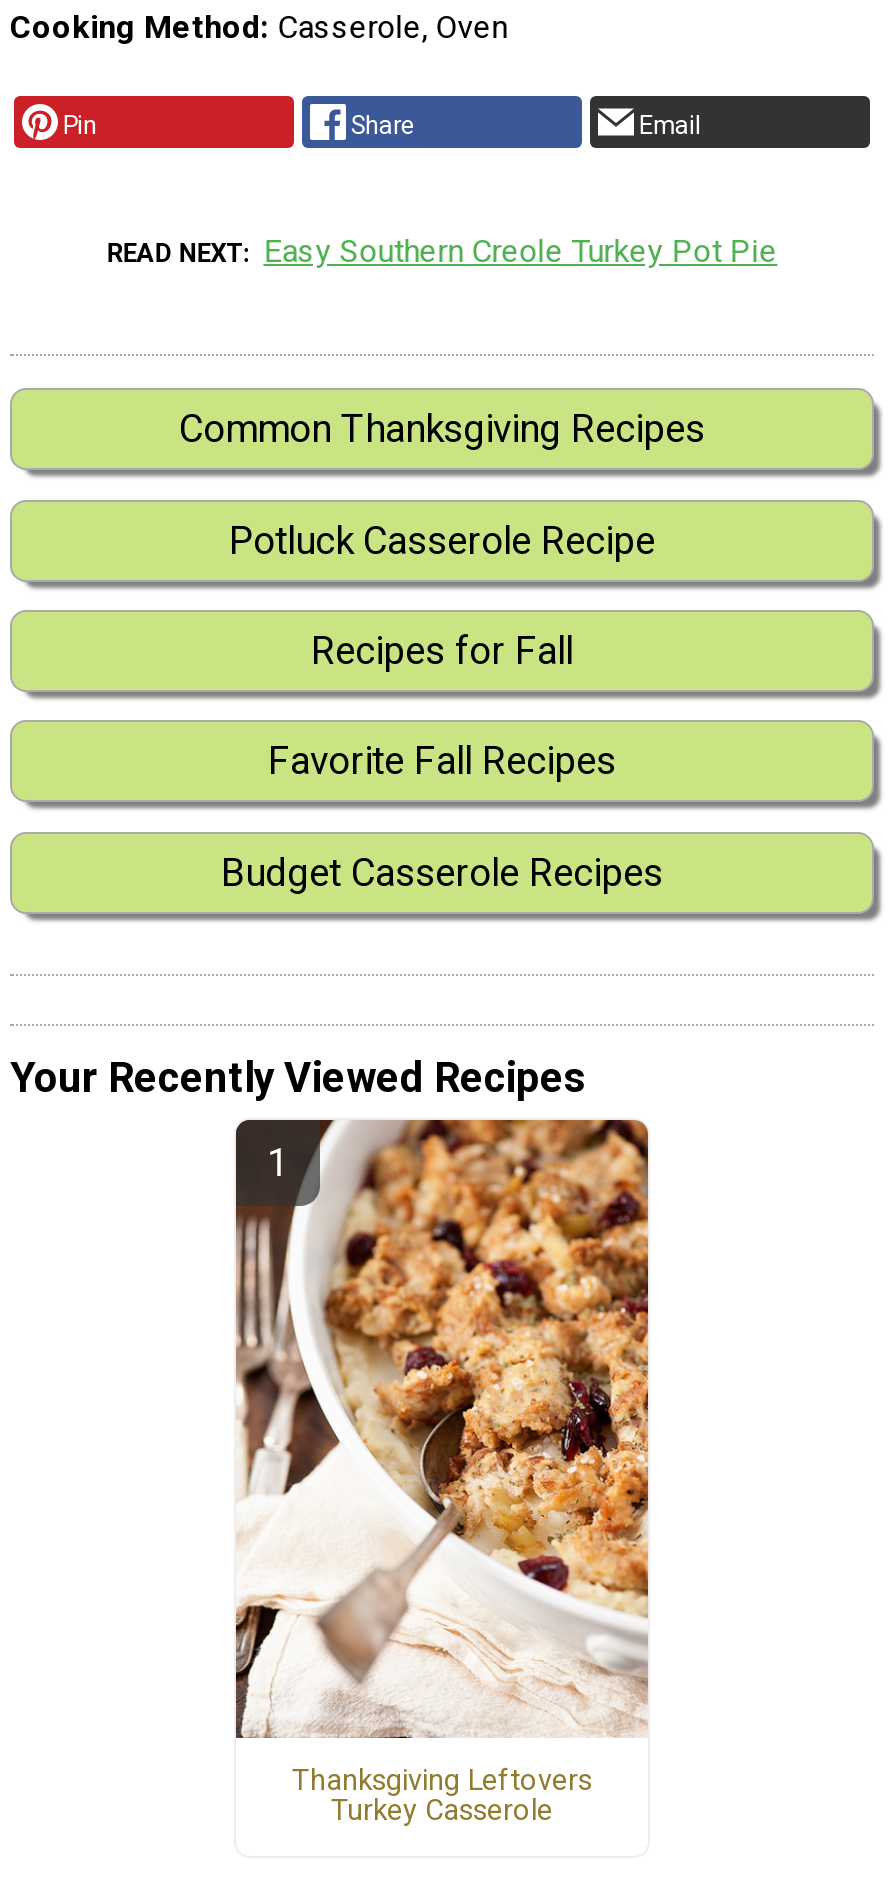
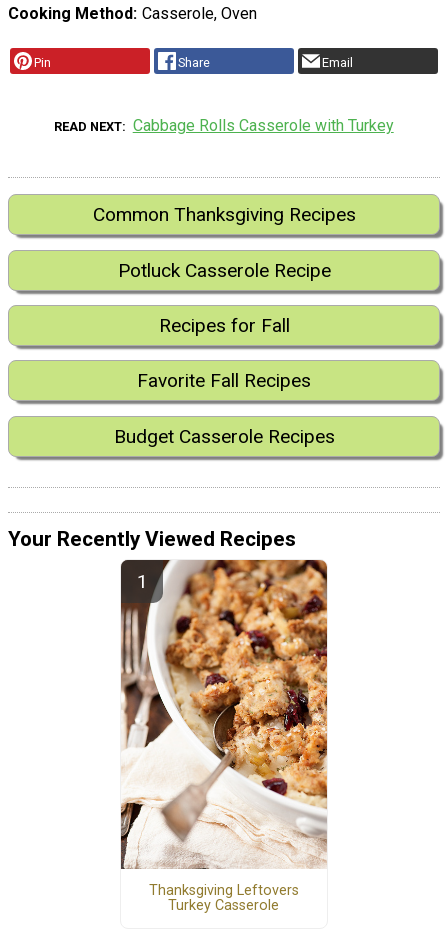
- Easy Southern Creole Turkey Pot Pie
+ Cabbage Rolls Casserole with Turkey
